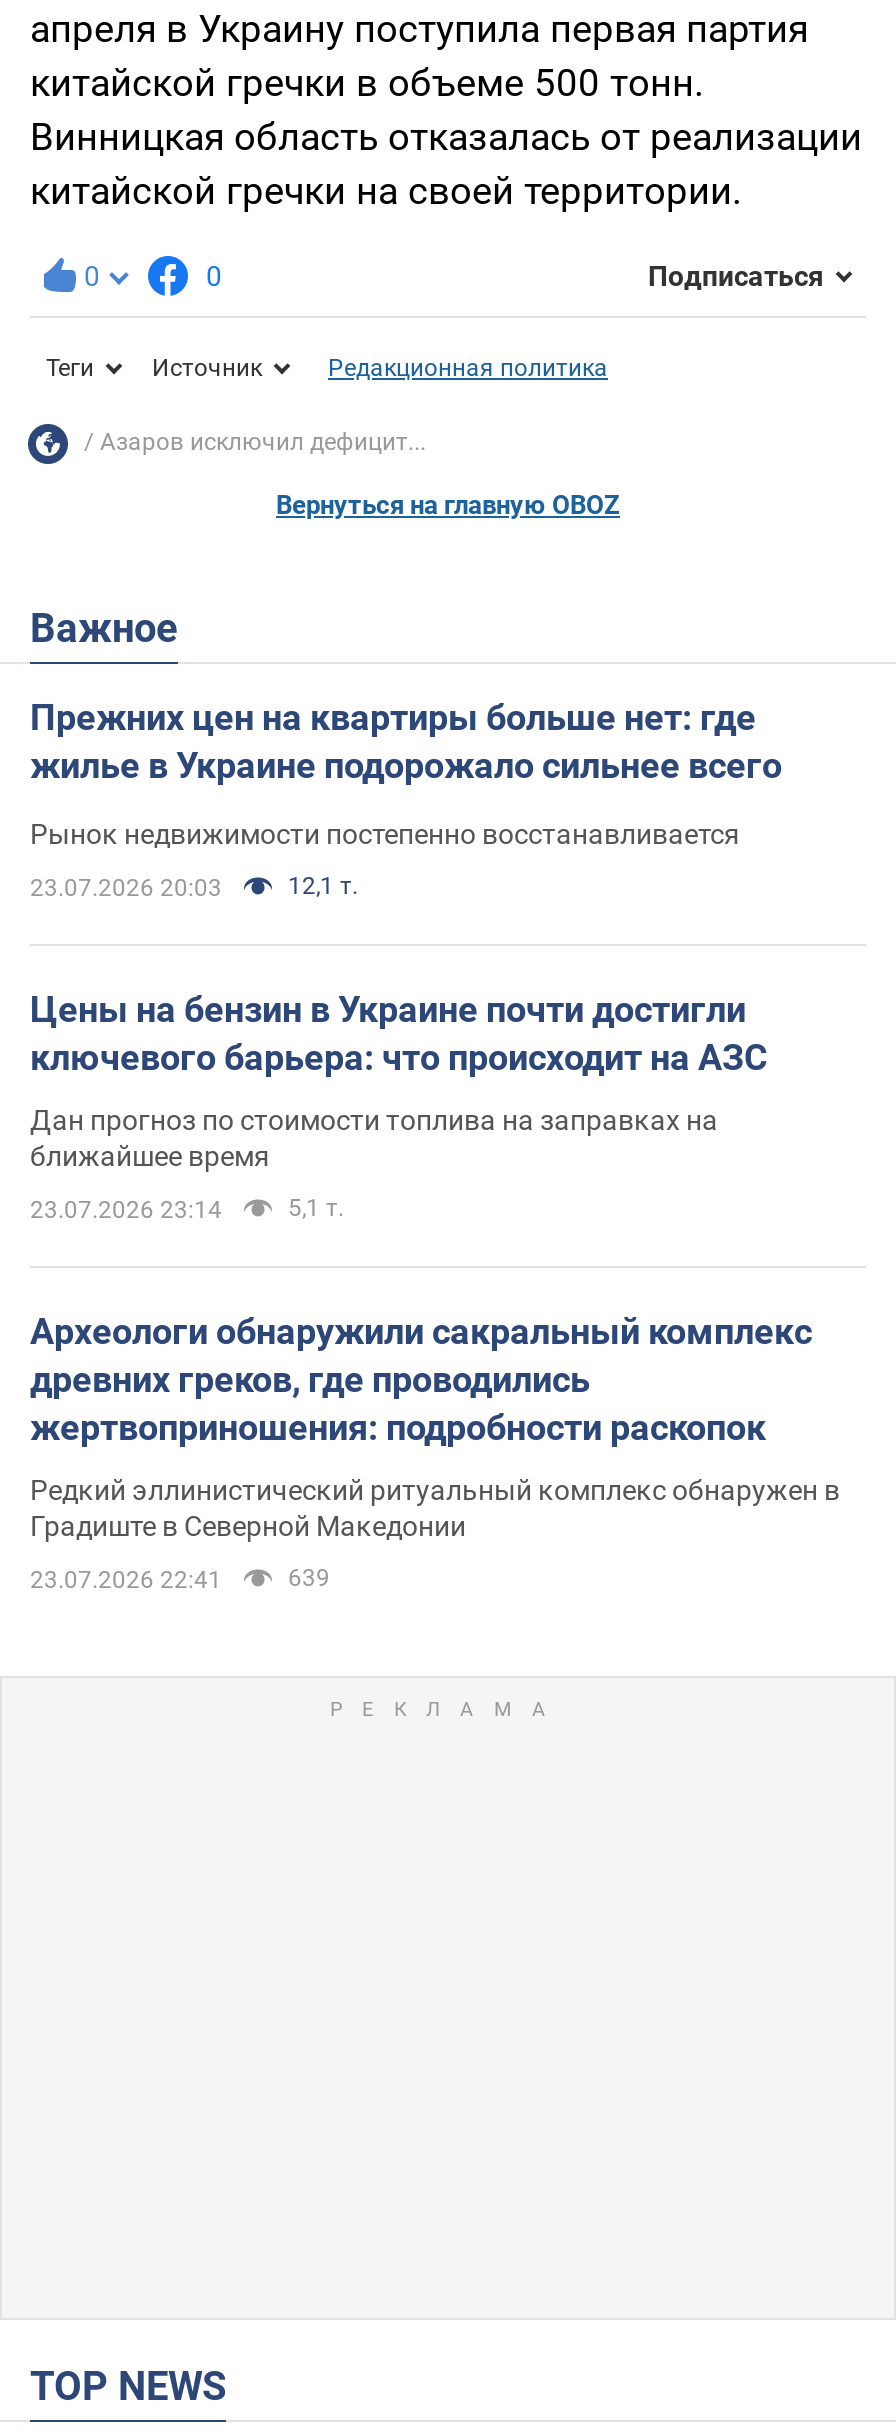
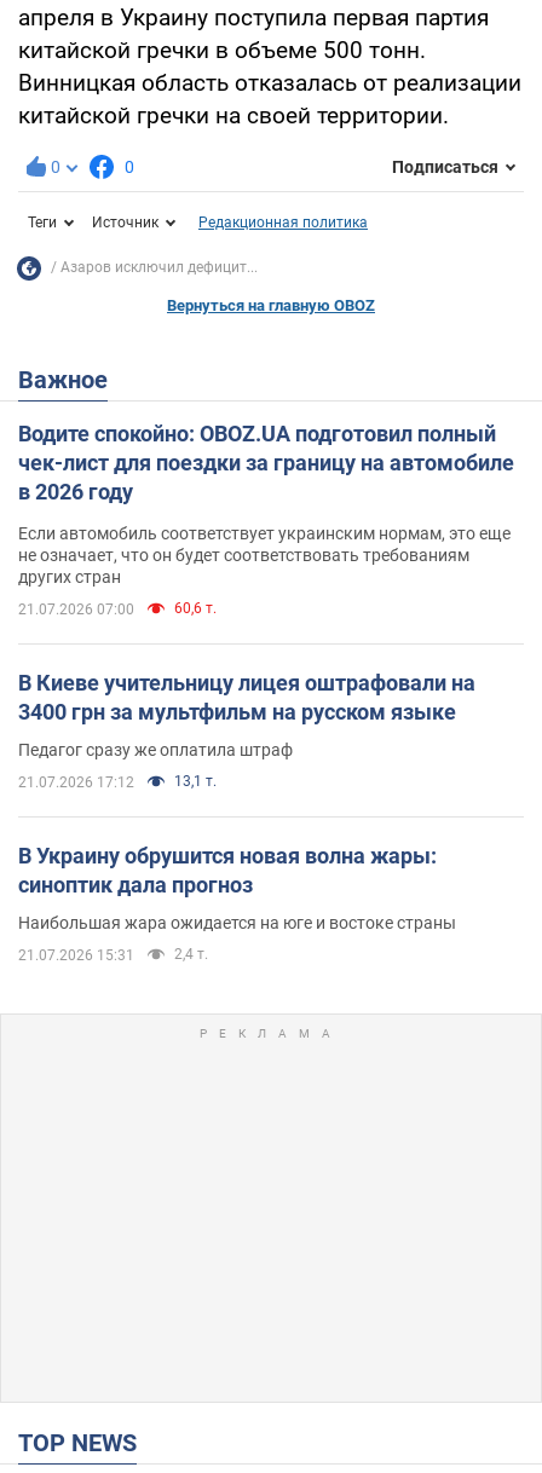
- Прежних цен на квартиры больше нет: где
- жилье в Украине подорожало сильнее всего
+ Водите спокойно: OBOZ.UA подготовил полный
+ чек-лист для поездки за границу на автомобиле
+ в 2026 году

- Рынок недвижимости постепенно восстанавливается
+ Если автомобиль соответствует украинским нормам, это еще
+ не означает, что он будет соответствовать требованиям
+ других стран

- 23.07.2026 20:03
- 12,1 т.
+ 21.07.2026 07:00
+ 60,6 т.

- Цены на бензин в Украине почти достигли
- ключевого барьера: что происходит на АЗС
+ В Киеве учительницу лицея оштрафовали на
+ 3400 грн за мультфильм на русском языке

- Дан прогноз по стоимости топлива на заправках на
- ближайшее время
+ Педагог сразу же оплатила штраф

- 23.07.2026 23:14
- 5,1 т.
+ 21.07.2026 17:12
+ 13,1 т.

- Археологи обнаружили сакральный комплекс
- древних греков, где проводились
- жертвоприношения: подробности раскопок
+ В Украину обрушится новая волна жары:
+ синоптик дала прогноз

- Редкий эллинистический ритуальный комплекс обнаружен в
- Градиште в Северной Македонии
+ Наибольшая жара ожидается на юге и востоке страны

- 23.07.2026 22:41
- 639
+ 21.07.2026 15:31
+ 2,4 т.
